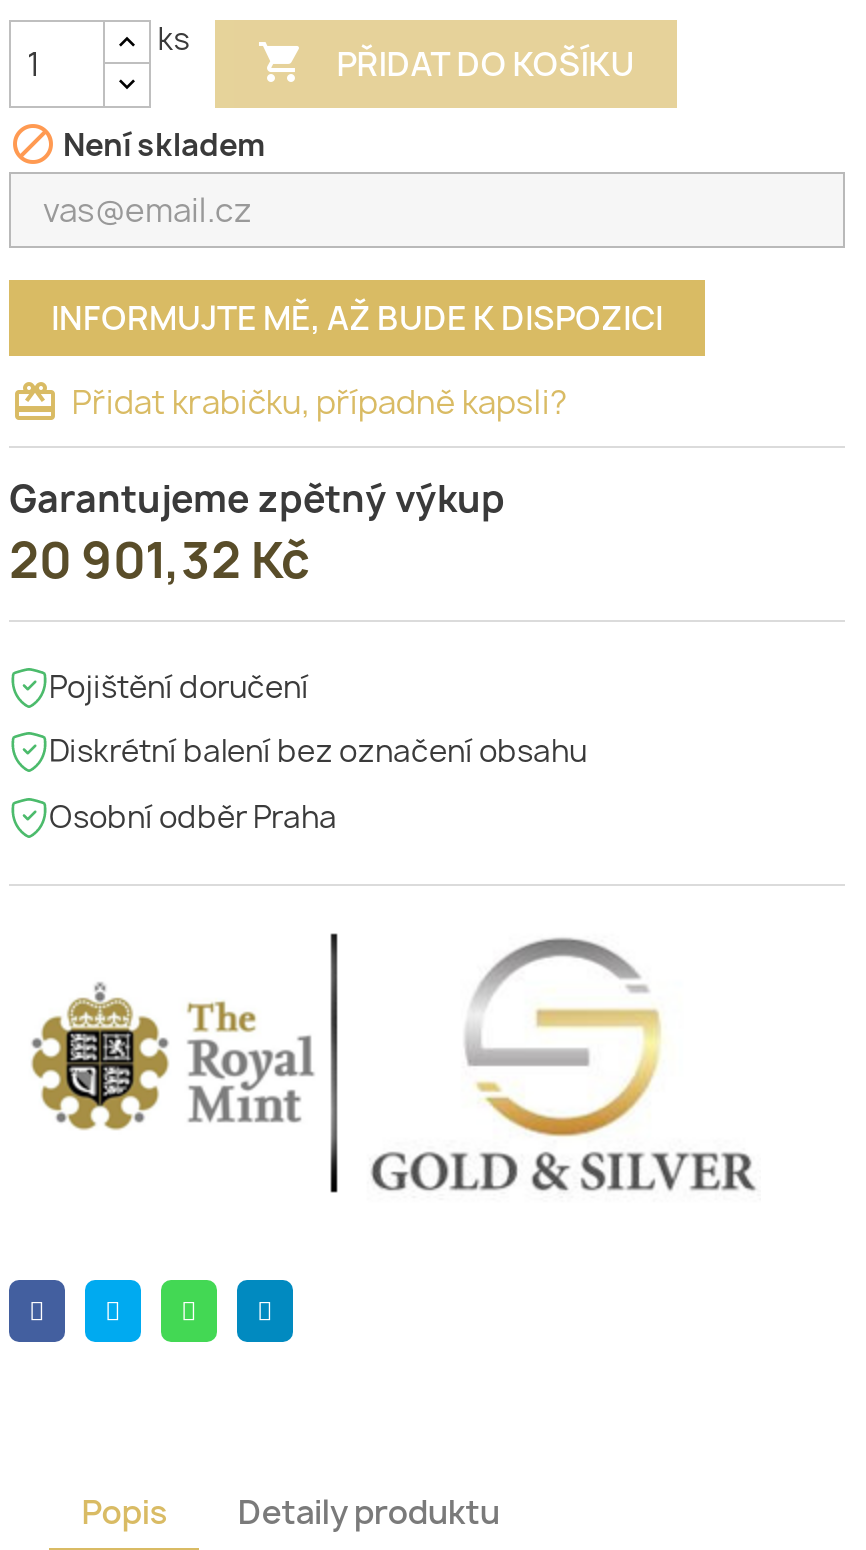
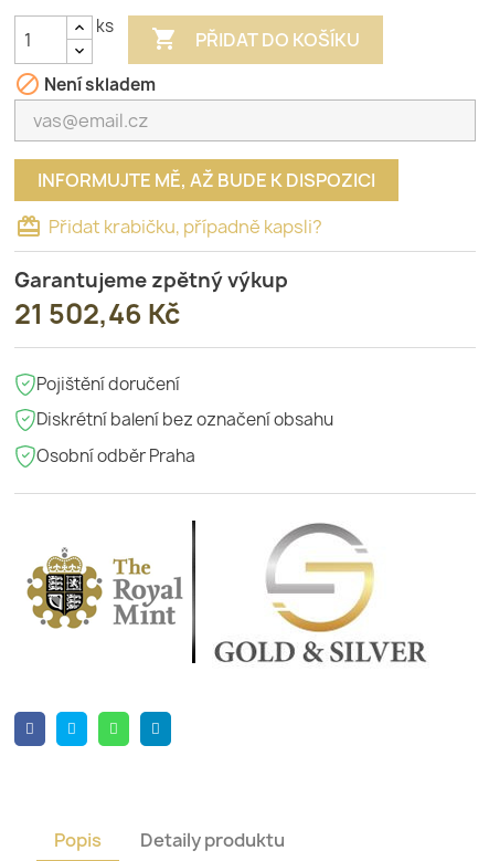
- 20 901,32 Kč
+ 21 502,46 Kč
